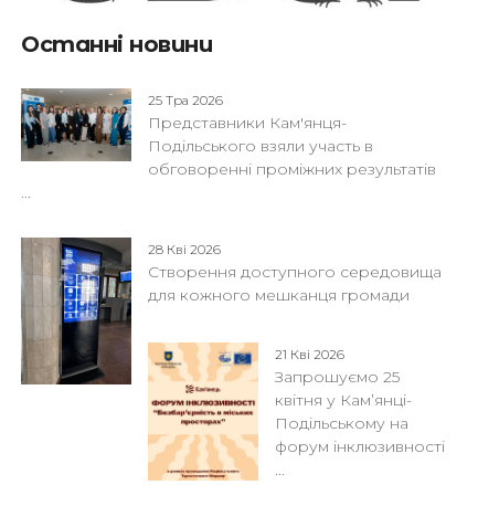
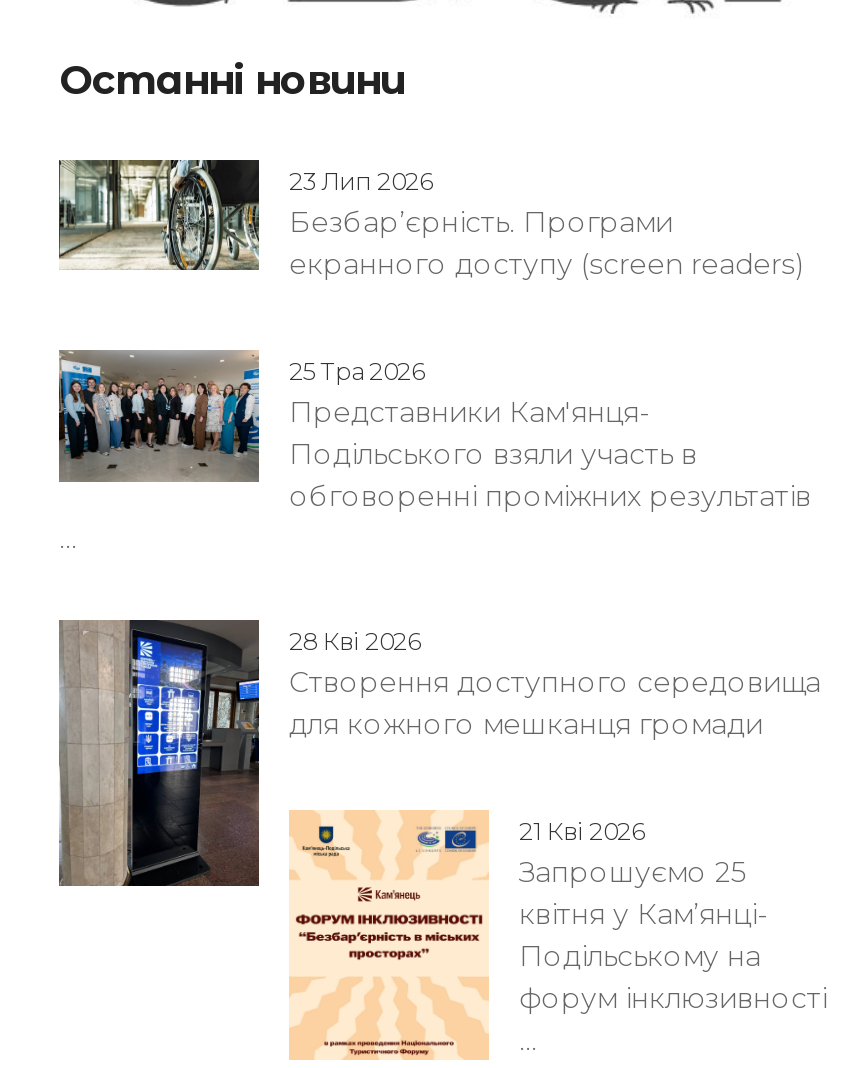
+ [image]
+ 23 Лип 2026
+ Безбар’єрність. Програми
+ екранного доступу (screen readers)
